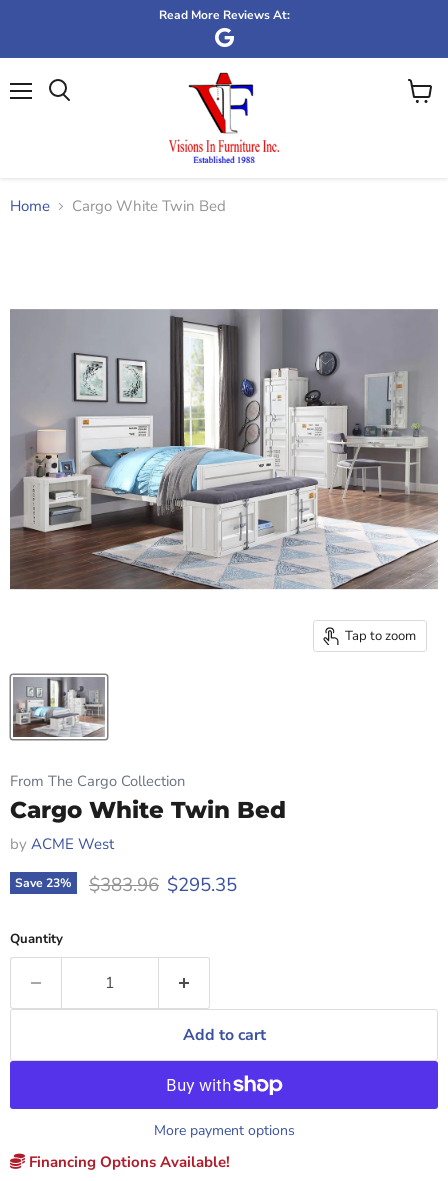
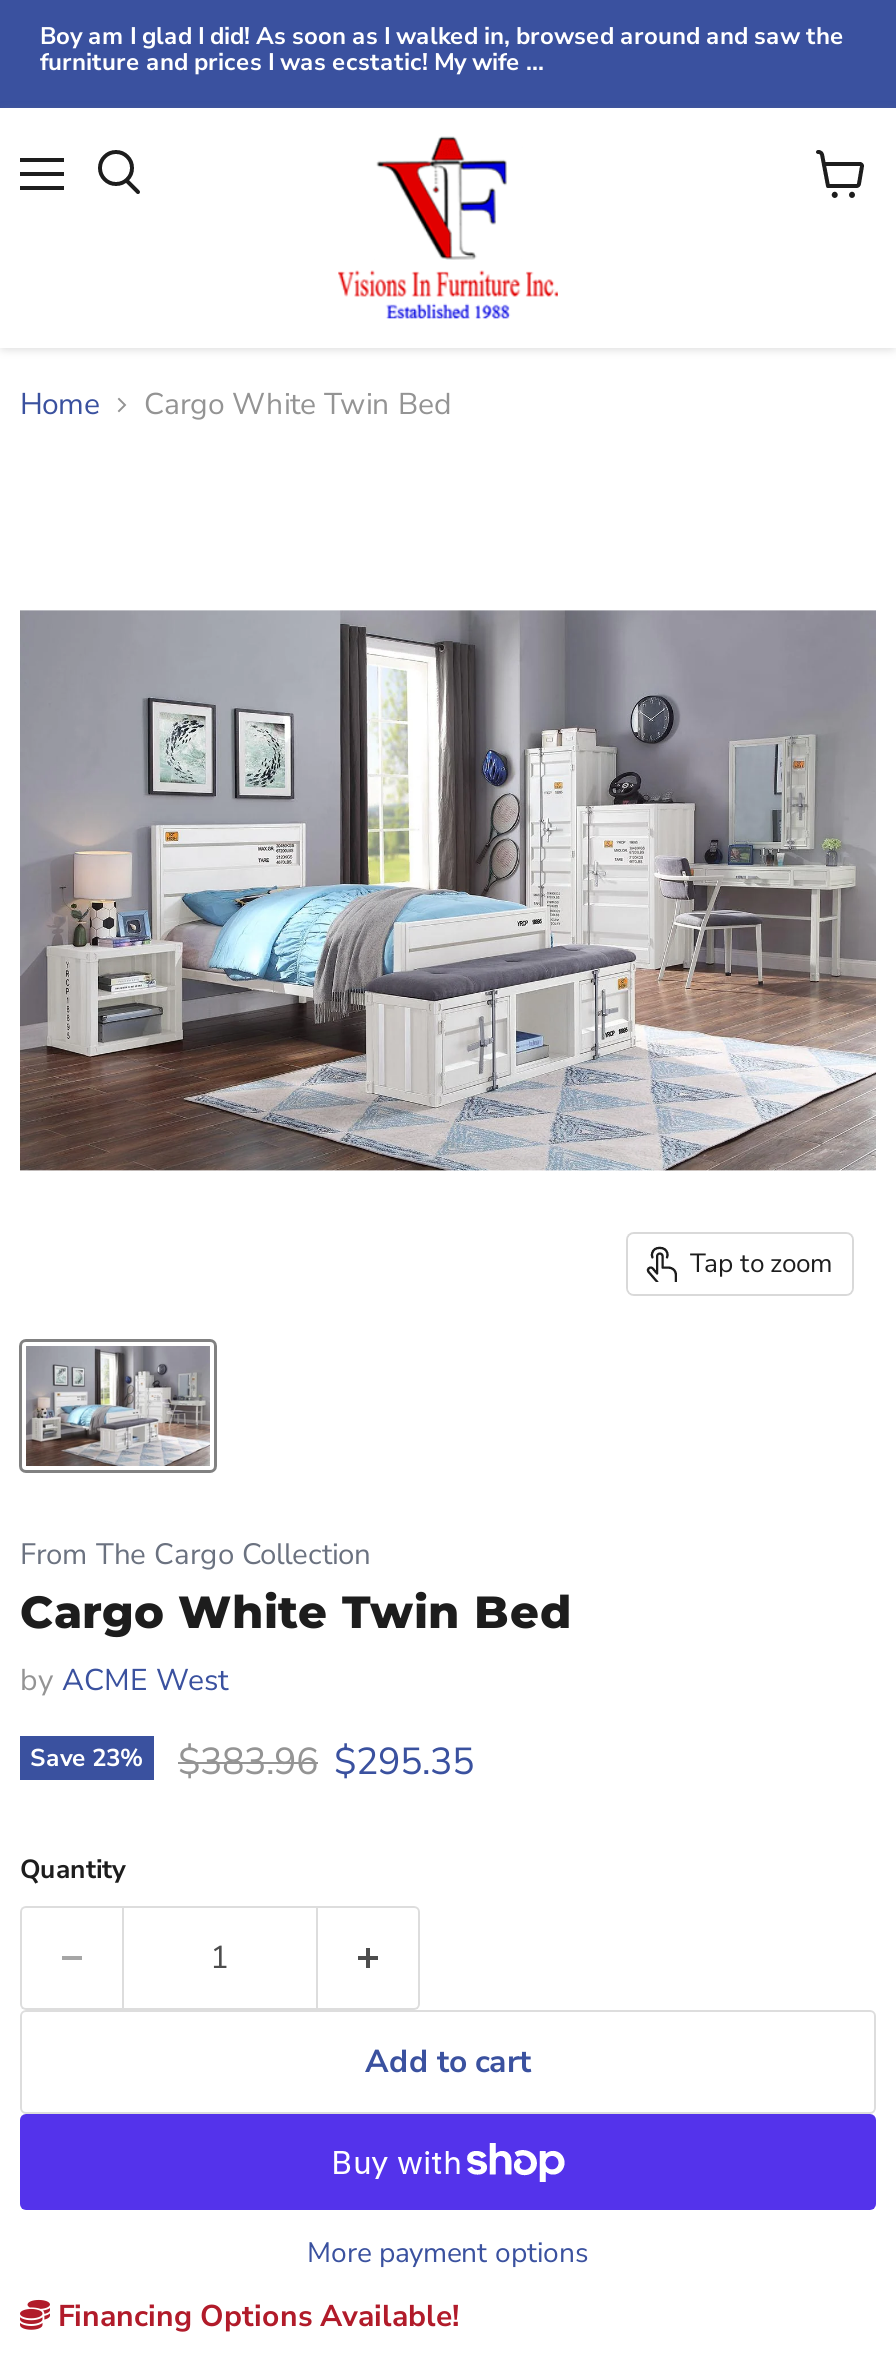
- Read More Reviews At:
+ Boy am I glad I did! As soon as I walked in, browsed around and saw the
+ furniture and prices I was ecstatic! My wife ...
